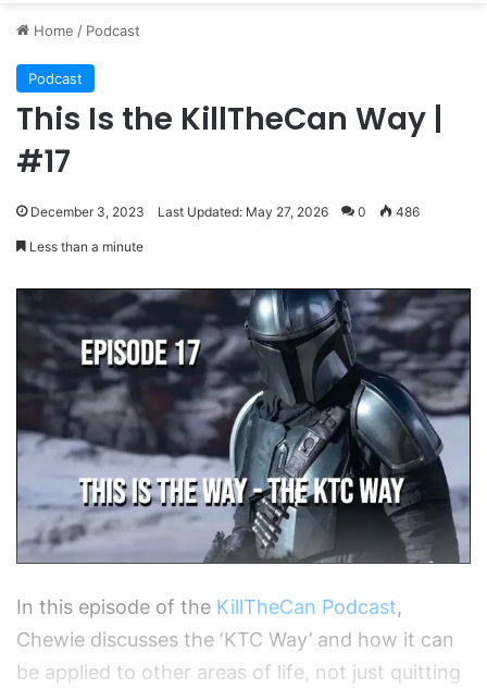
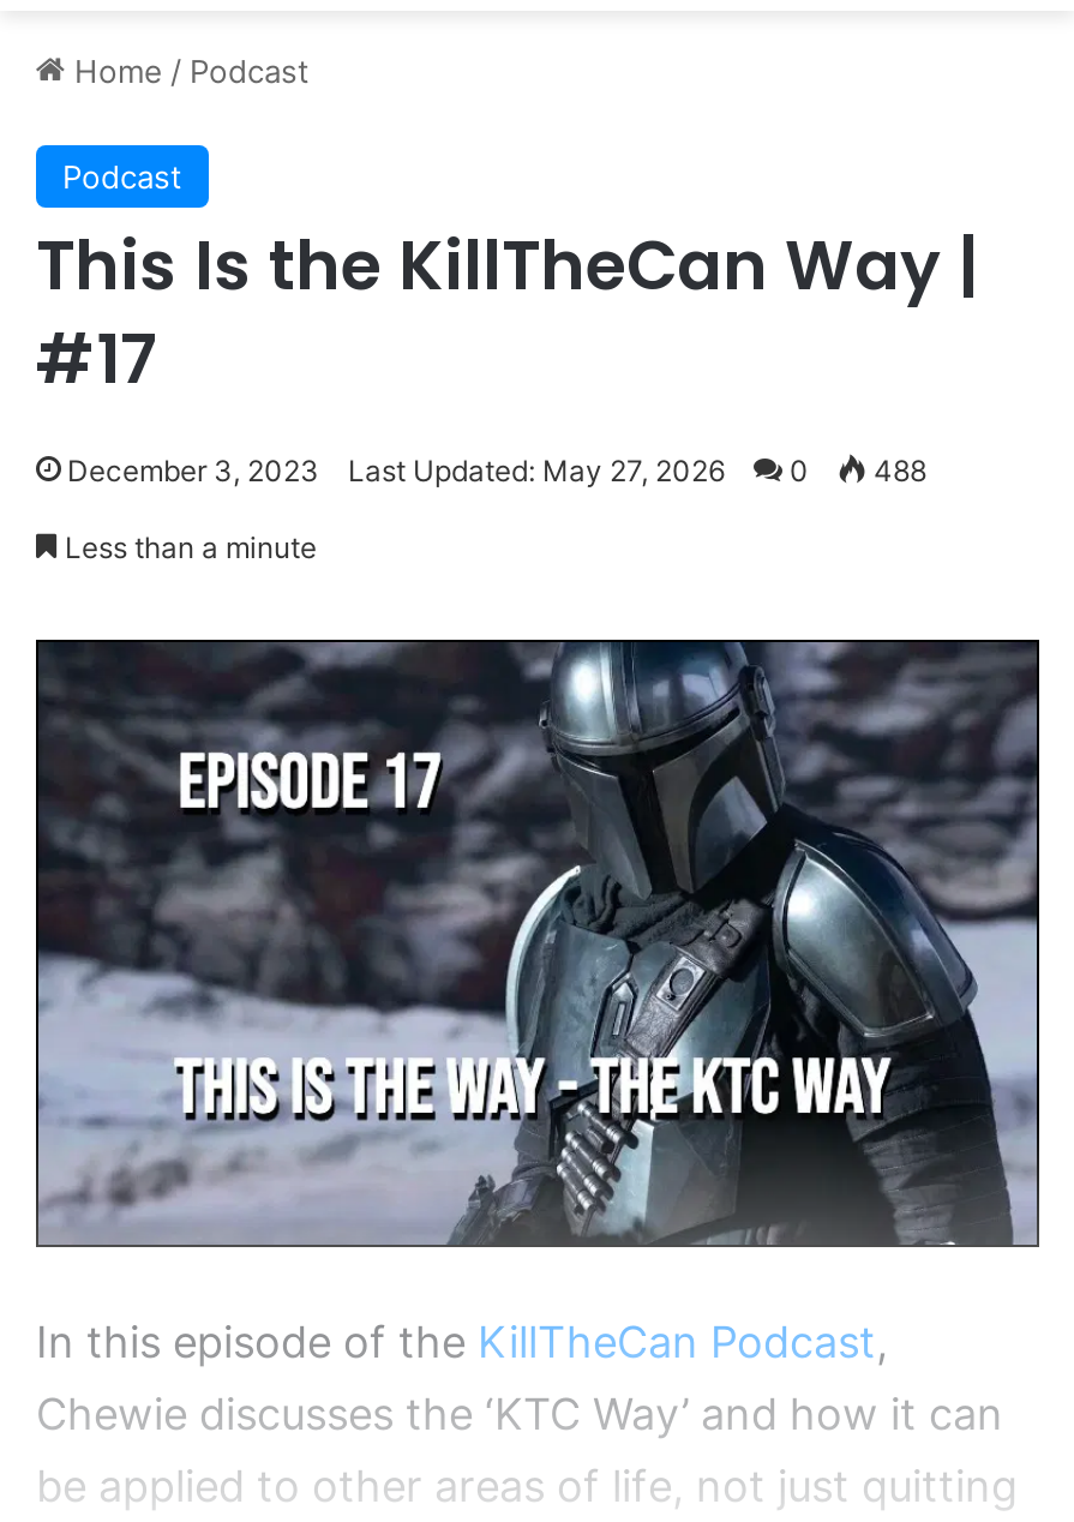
- December 3, 2023 Last Updated: May 27, 2026 0 486
+ December 3, 2023 Last Updated: May 27, 2026 0 488
